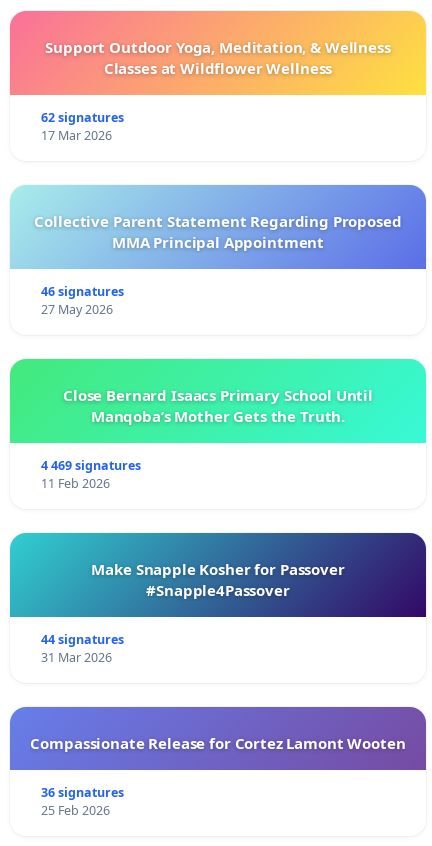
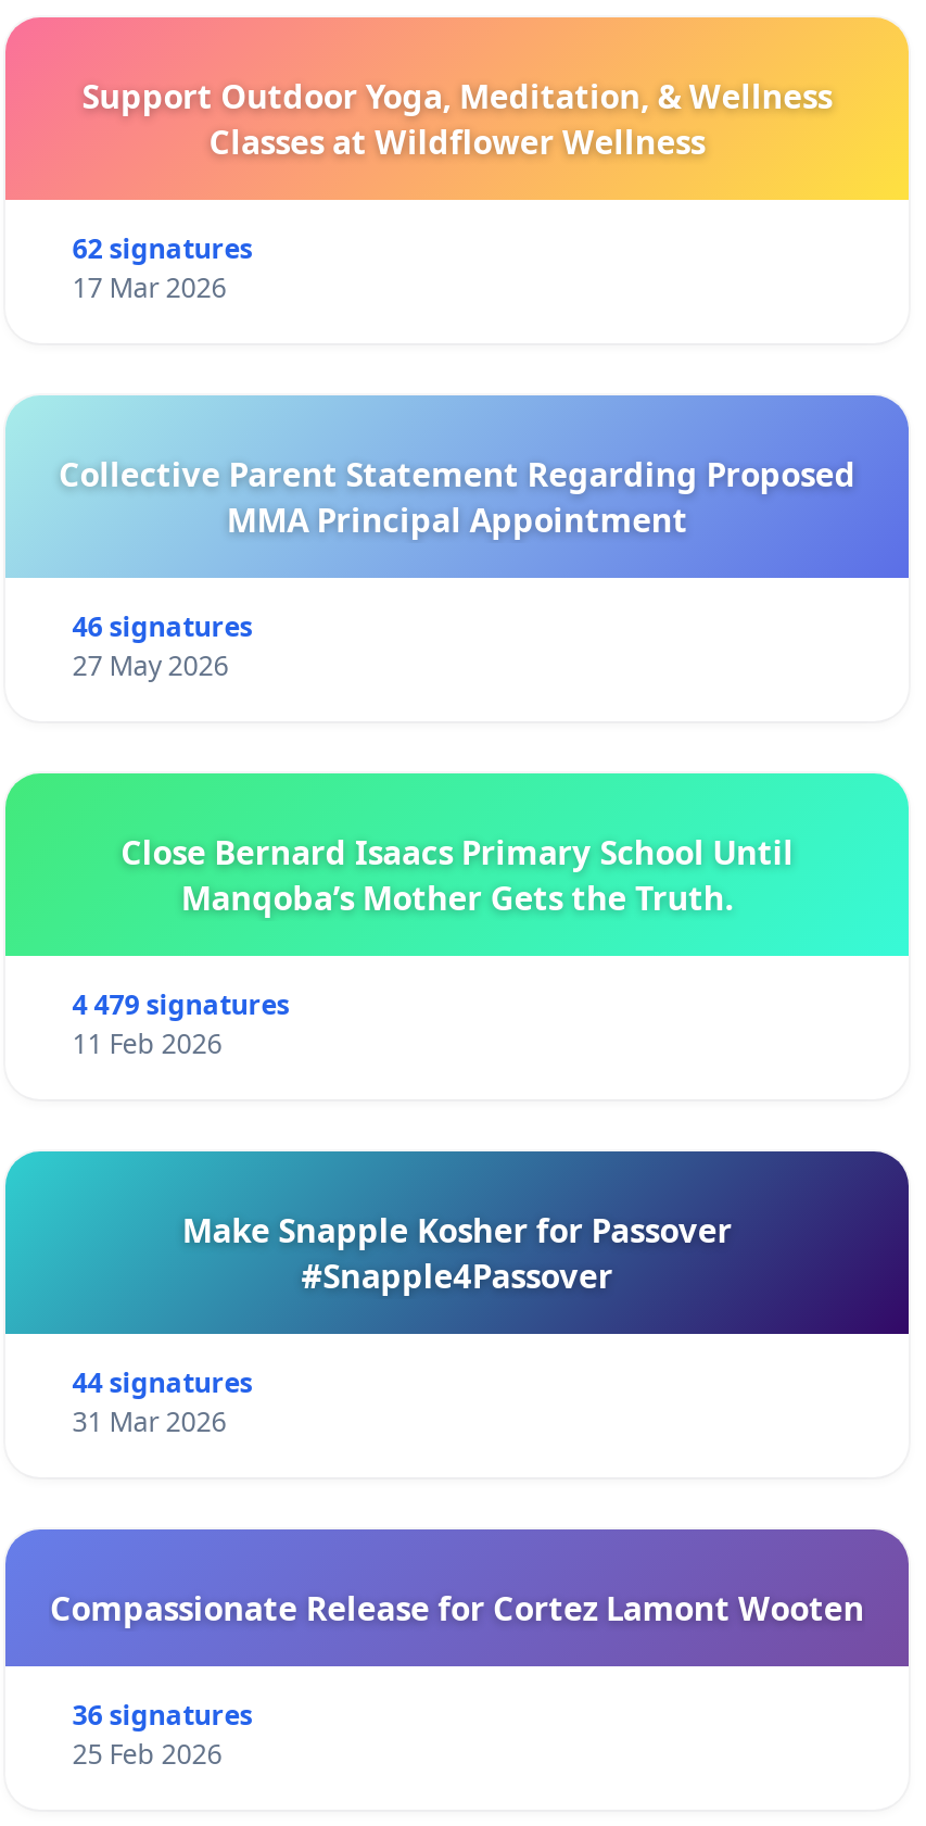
- 4 469 signatures
+ 4 479 signatures
